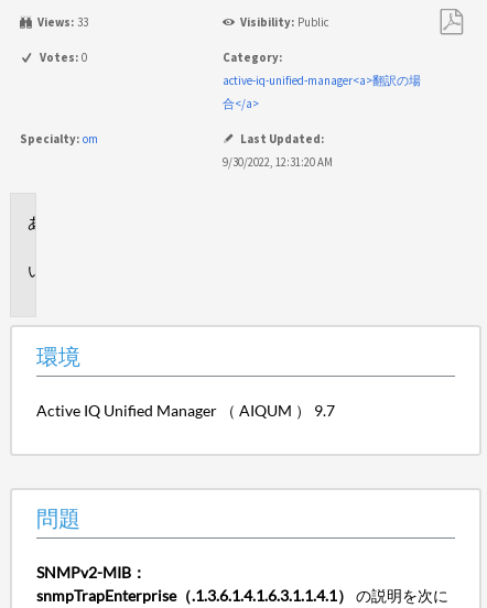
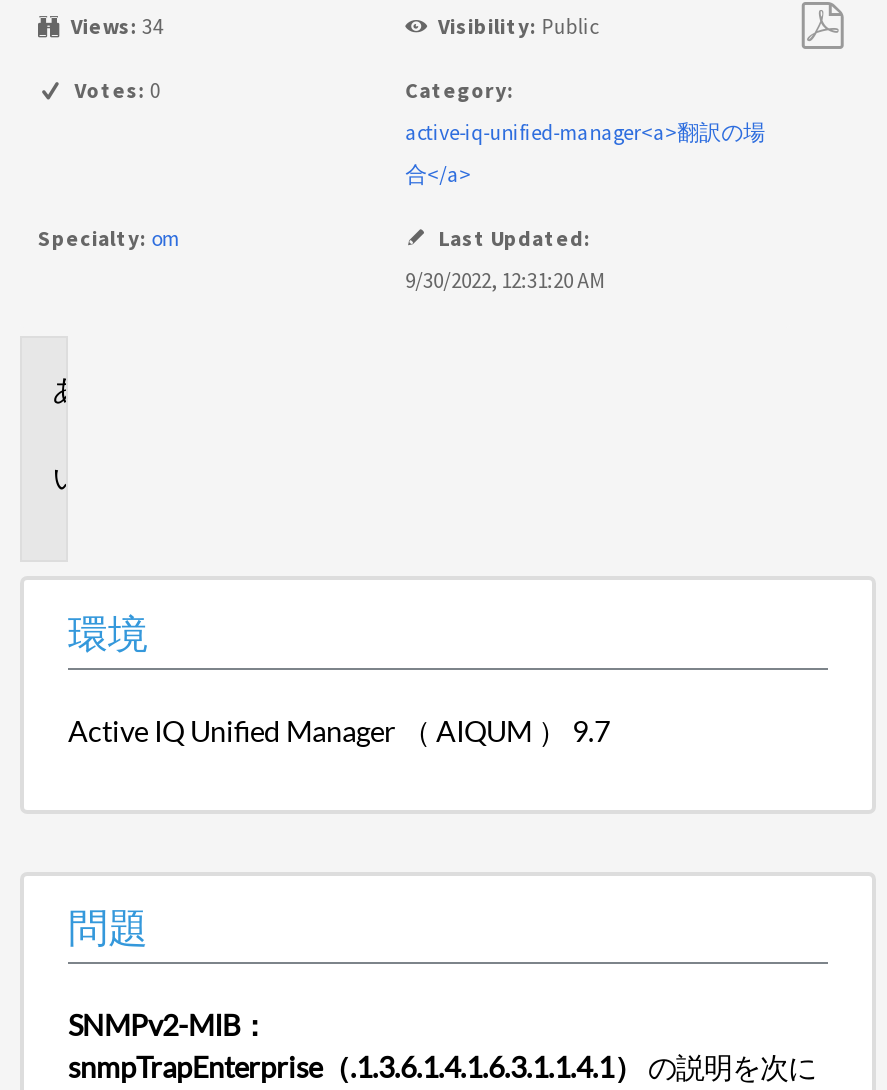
- Views: 33
+ Views: 34
